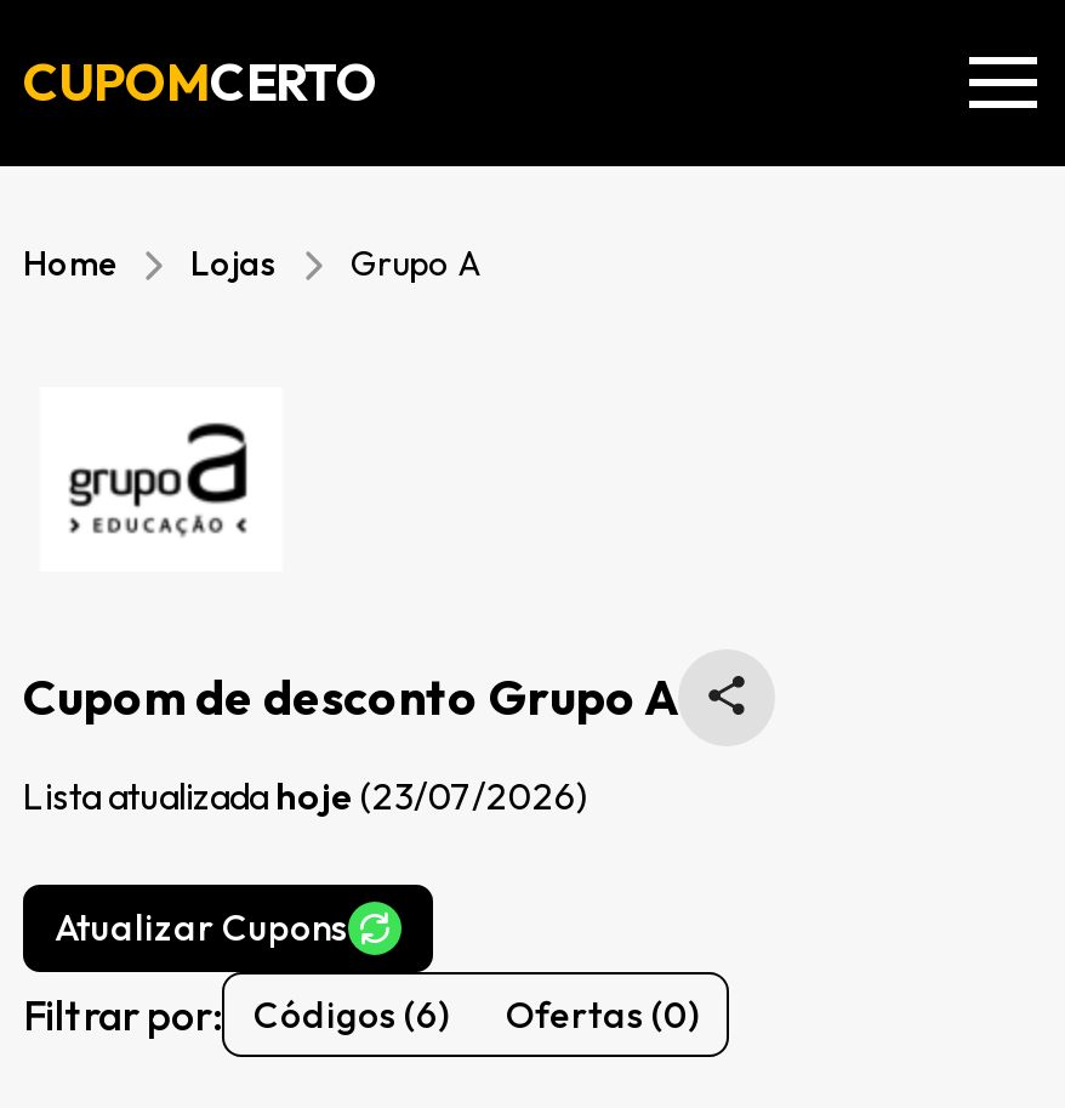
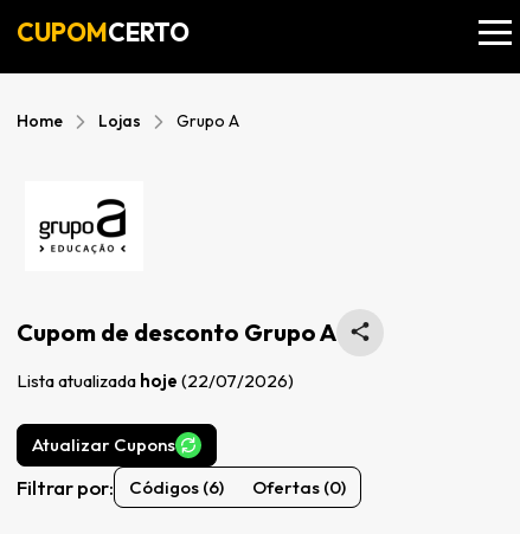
- Lista atualizada hoje (23/07/2026)
+ Lista atualizada hoje (22/07/2026)
